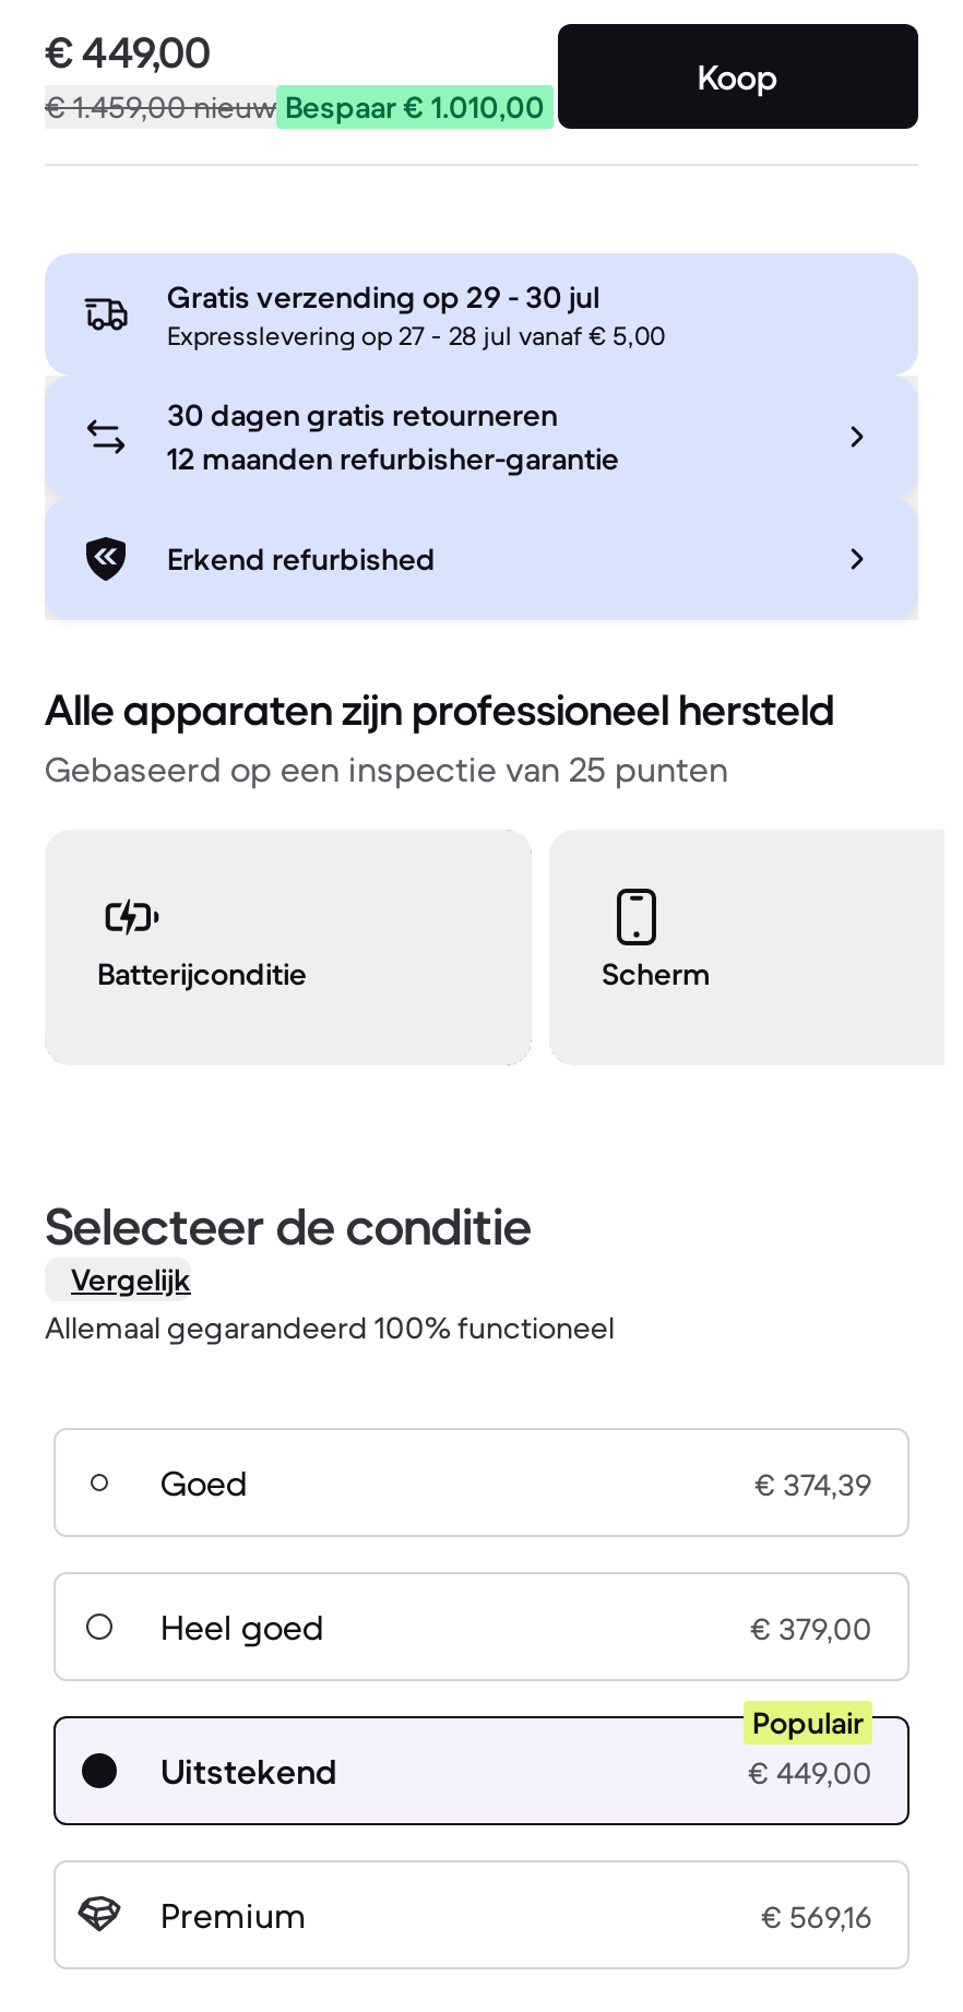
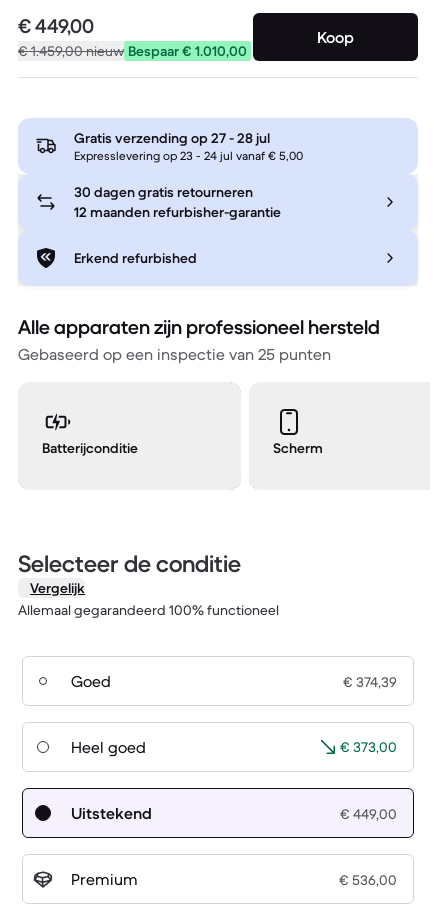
- Gratis verzending op 29 - 30 jul
+ Gratis verzending op 27 - 28 jul

- Expresslevering op 27 - 28 jul vanaf € 5,00
+ Expresslevering op 23 - 24 jul vanaf € 5,00

- € 379,00
+ € 373,00

- Populair

- € 569,16
+ € 536,00
